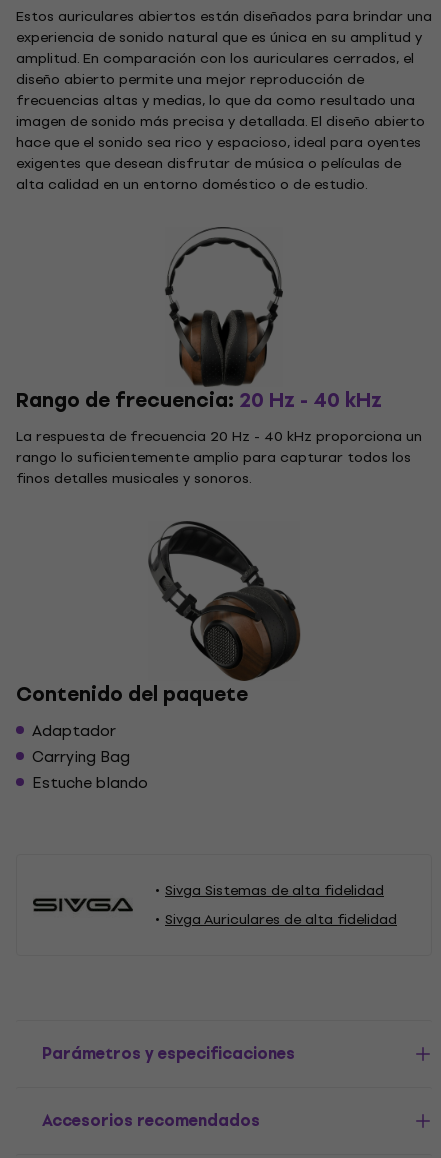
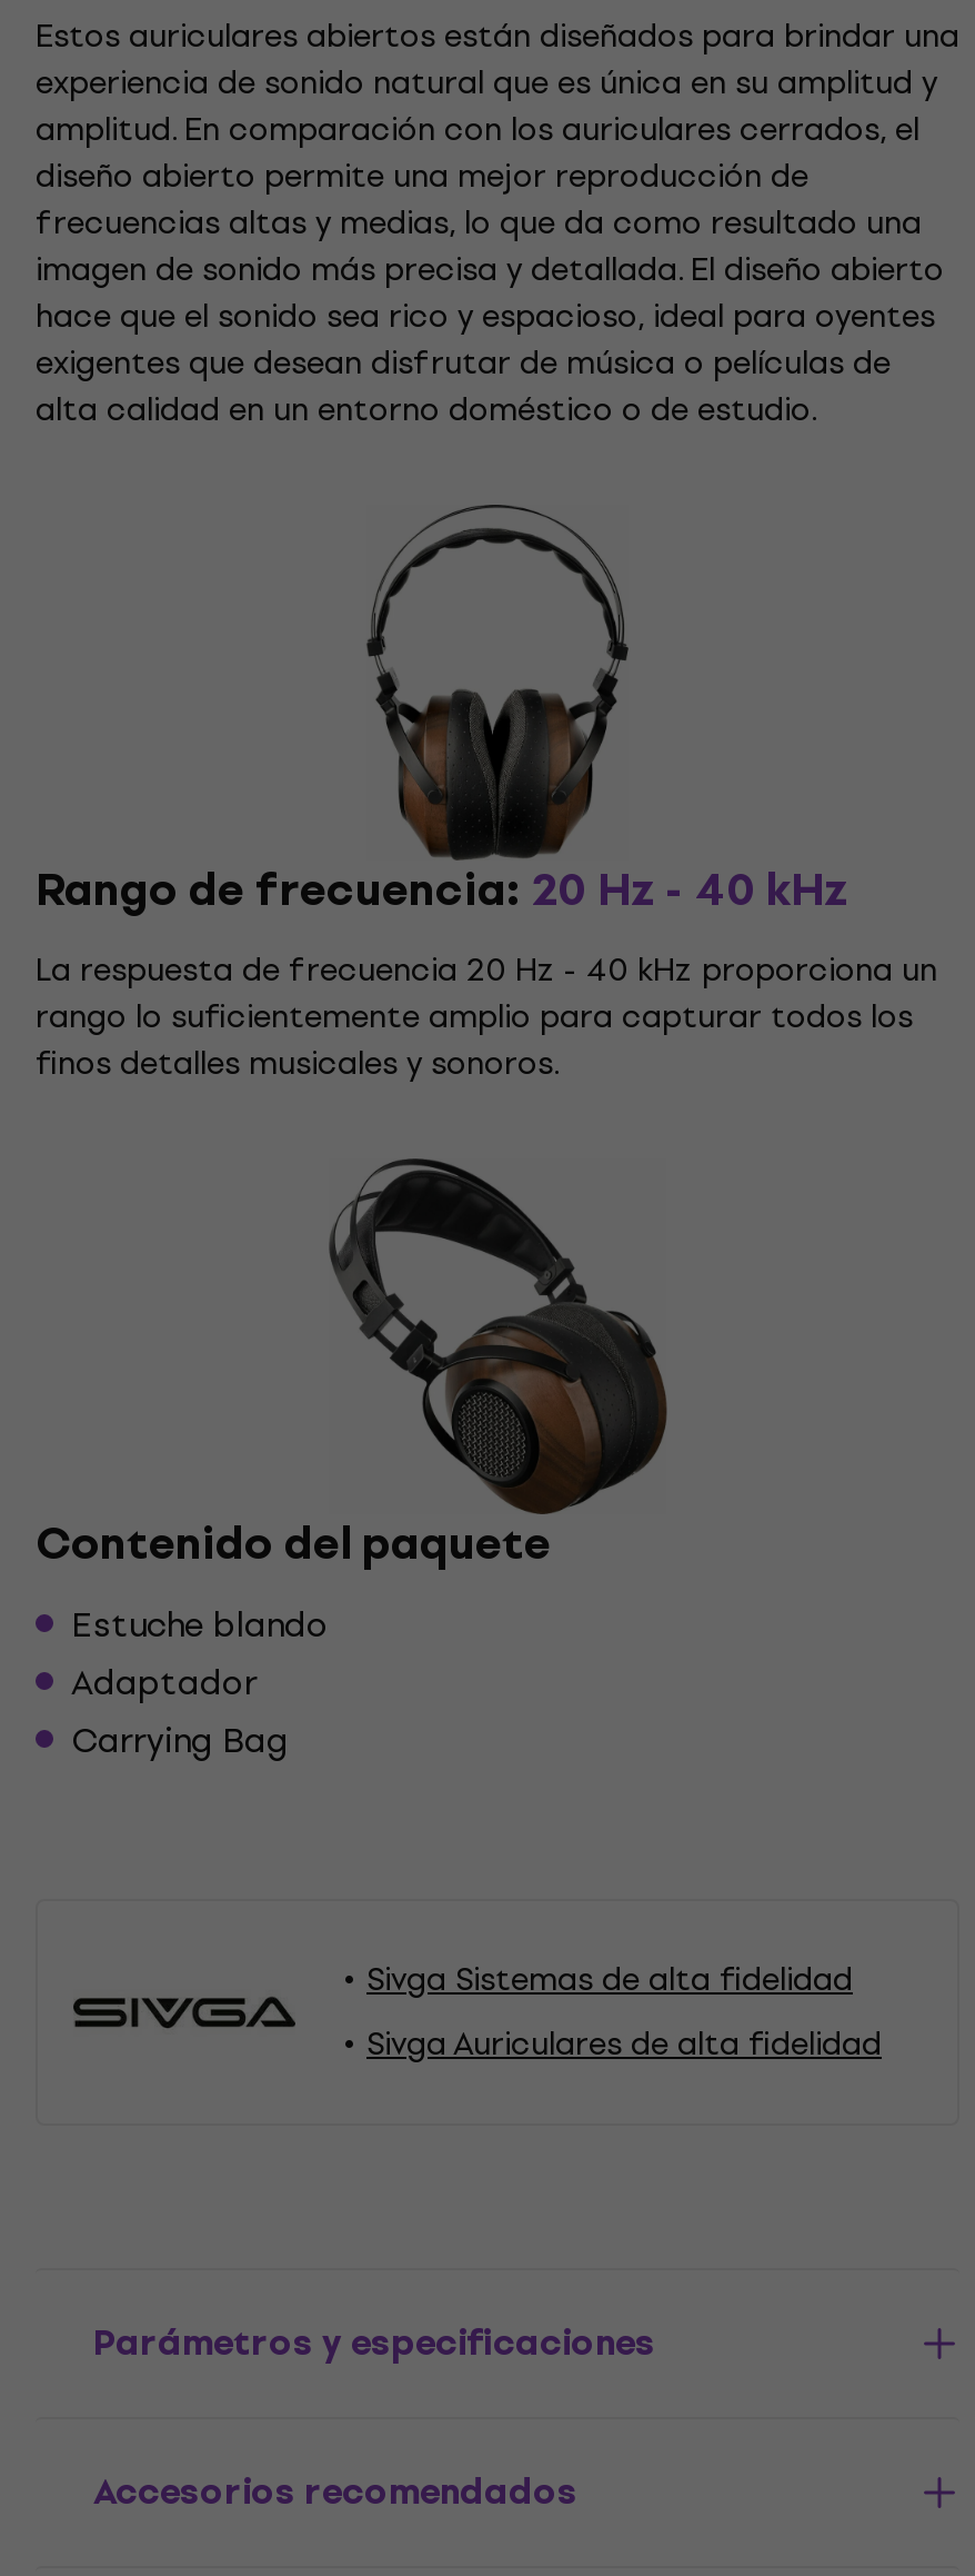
moved down: Adaptador | Carrying Bag

moved up: Estuche blando
